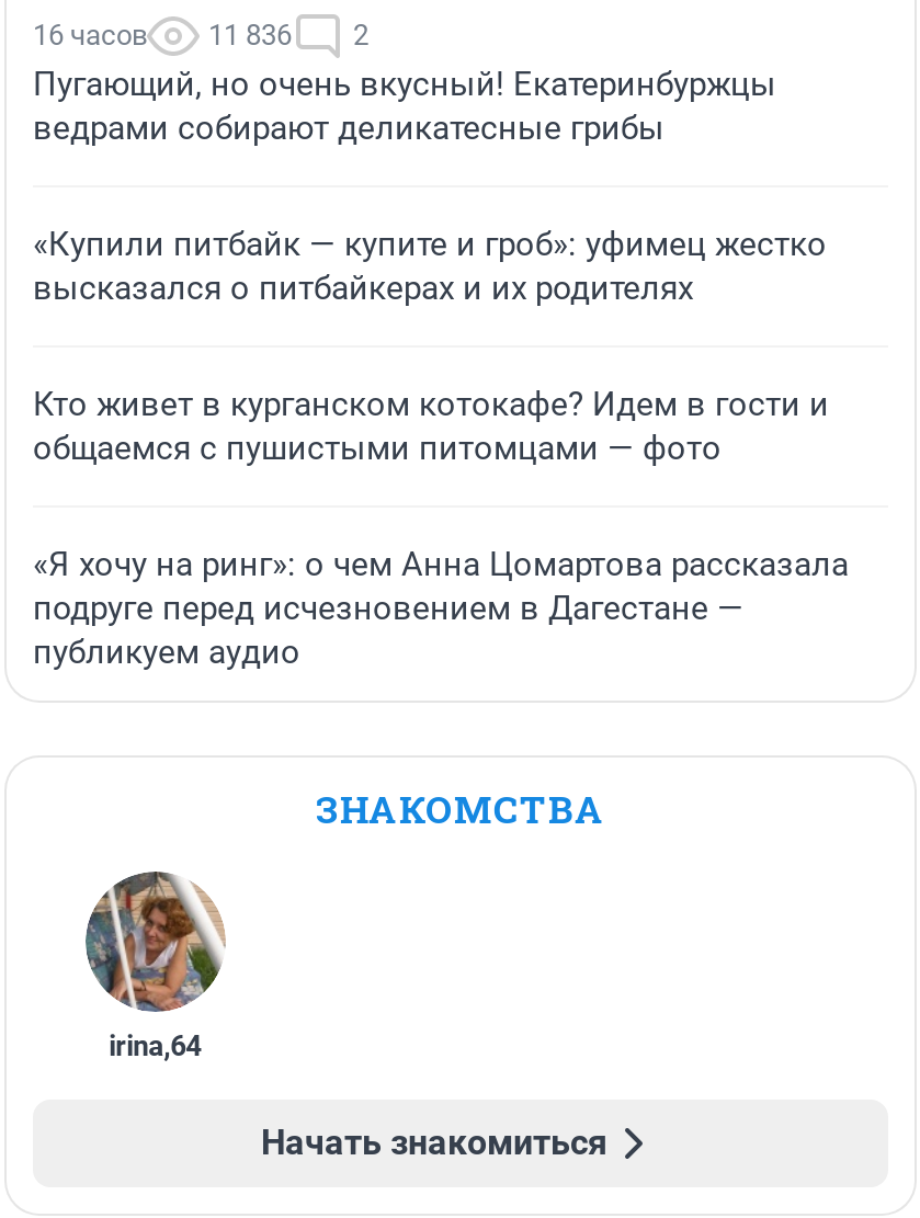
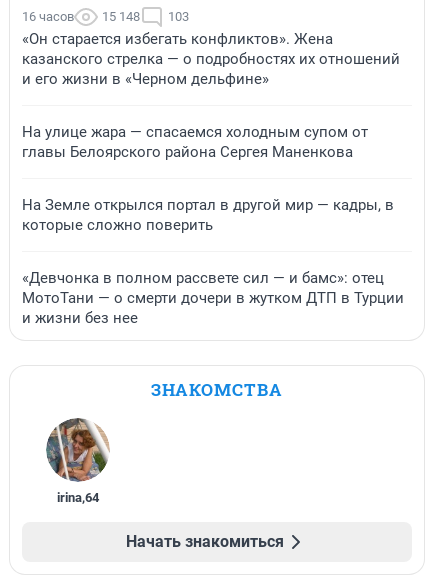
- 11 836
- 2
- Пугающий, но очень вкусный! Екатеринбуржцы
- ведрами собирают деликатесные грибы
+ 15 148
+ 103
+ «Он старается избегать конфликтов». Жена
+ казанского стрелка — о подробностях их отношений
+ и его жизни в «Черном дельфине»

- «Купили питбайк — купите и гроб»: уфимец жестко
- высказался о питбайкерах и их родителях
+ На улице жара — спасаемся холодным супом от
+ главы Белоярского района Сергея Маненкова

- Кто живет в курганском котокафе? Идем в гости и
- общаемся с пушистыми питомцами — фото
+ На Земле открылся портал в другой мир — кадры, в
+ которые сложно поверить

- «Я хочу на ринг»: о чем Анна Цомартова рассказала
- подруге перед исчезновением в Дагестане —
- публикуем аудио
+ «Девчонка в полном рассвете сил — и бамс»: отец
+ МотоТани — о смерти дочери в жутком ДТП в Турции
+ и жизни без нее
